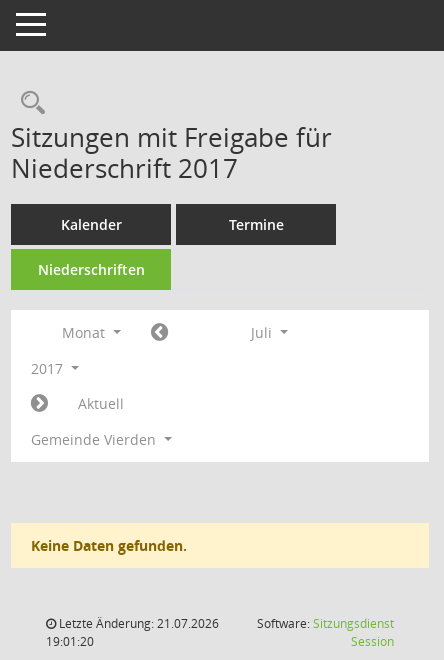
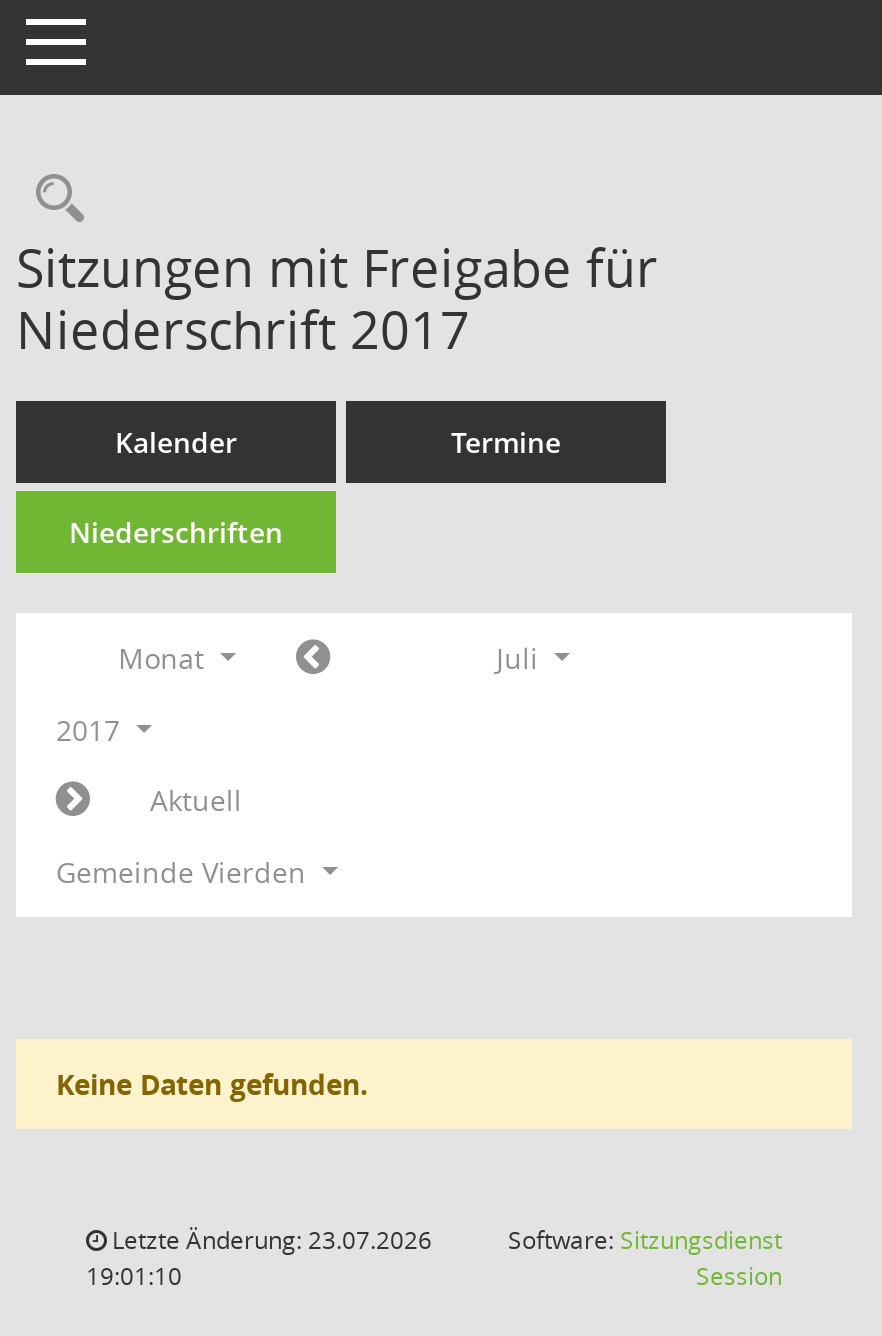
- Letzte Änderung: 21.07.2026
+ Letzte Änderung: 23.07.2026

- 19:01:20
+ 19:01:10
